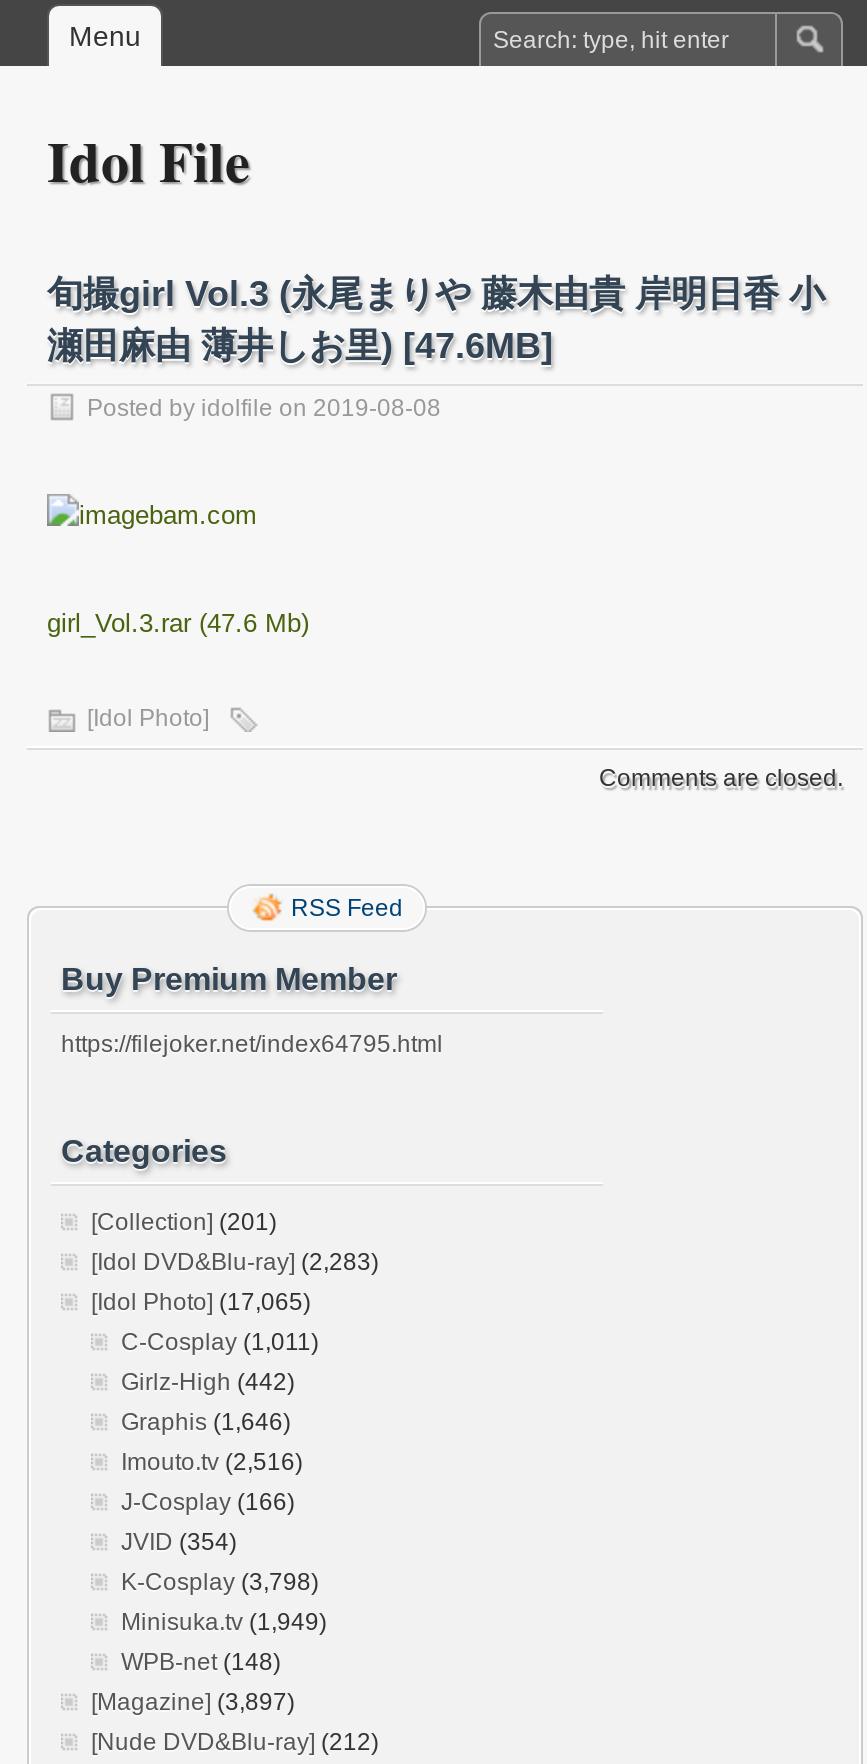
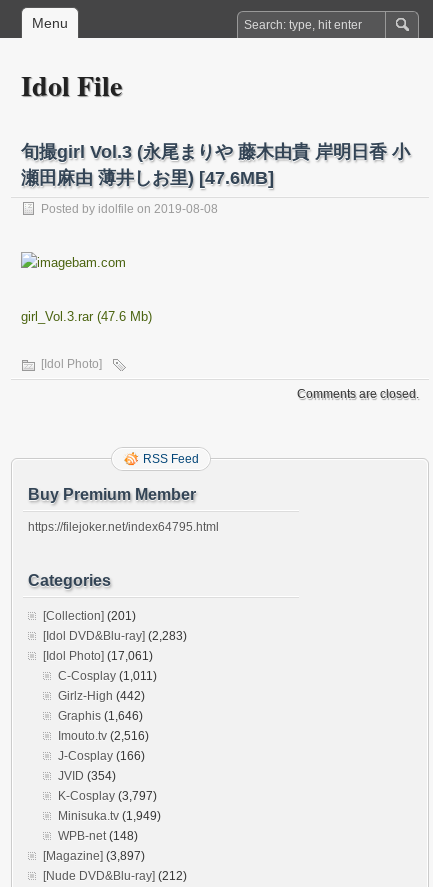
- [Idol Photo] (17,065)
+ [Idol Photo] (17,061)

- K-Cosplay (3,798)
+ K-Cosplay (3,797)
